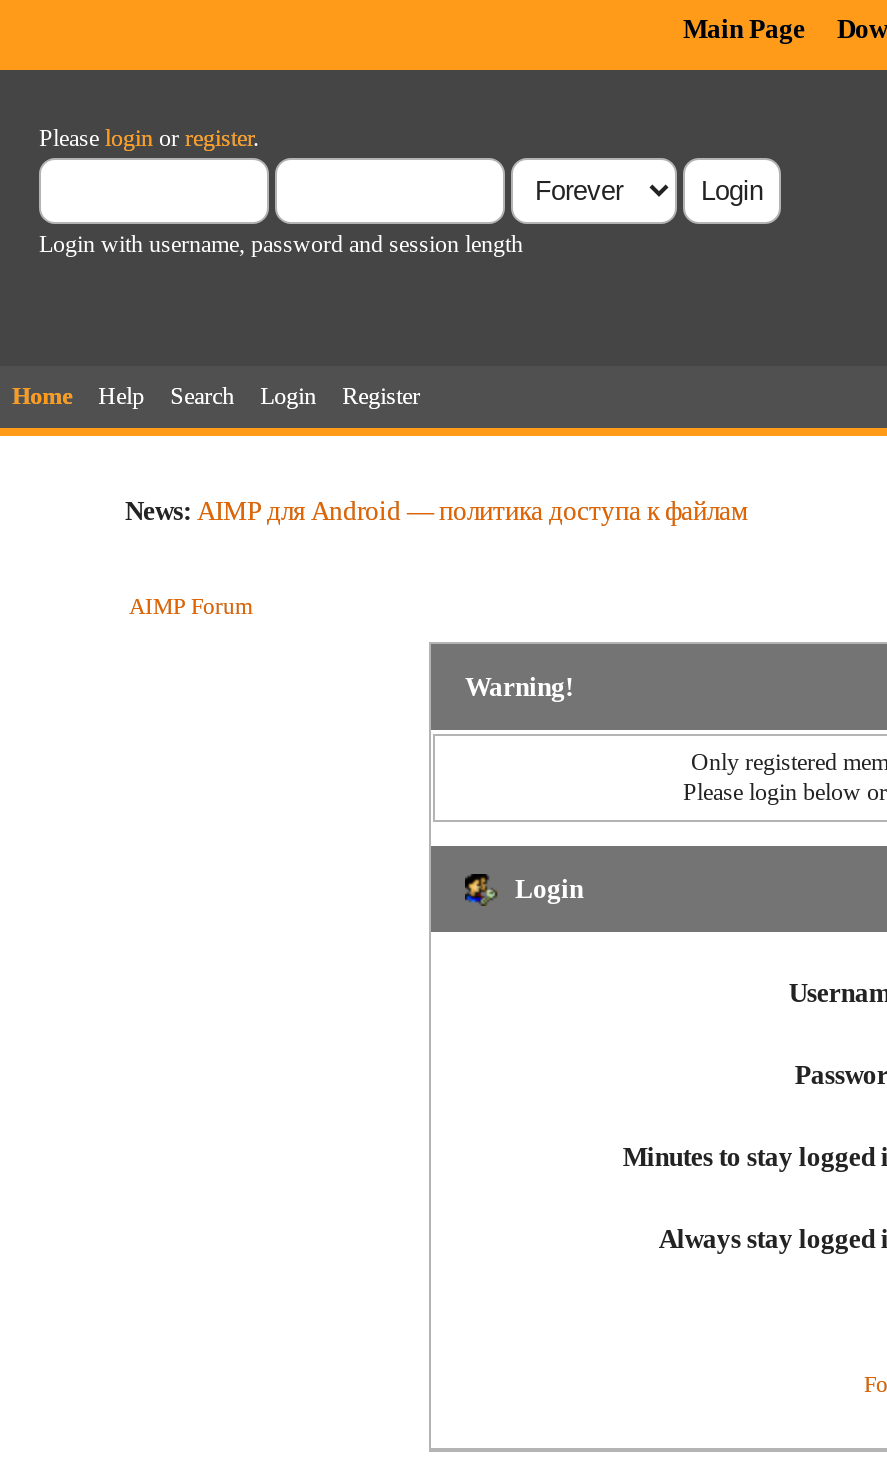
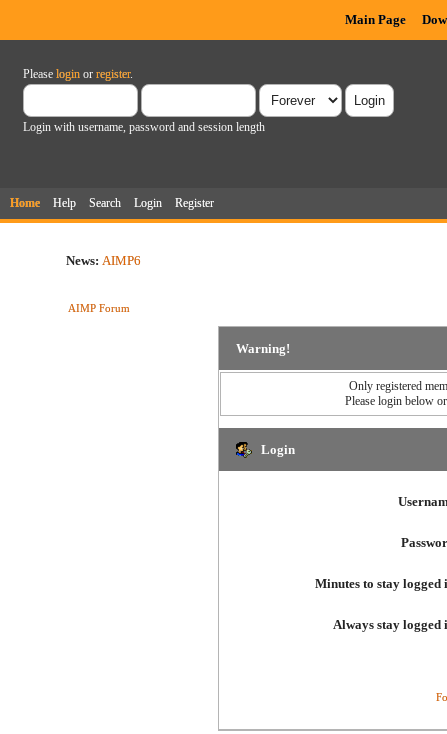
- News: AIMP для Android — политика доступа к файлам
+ News: AIMP6
